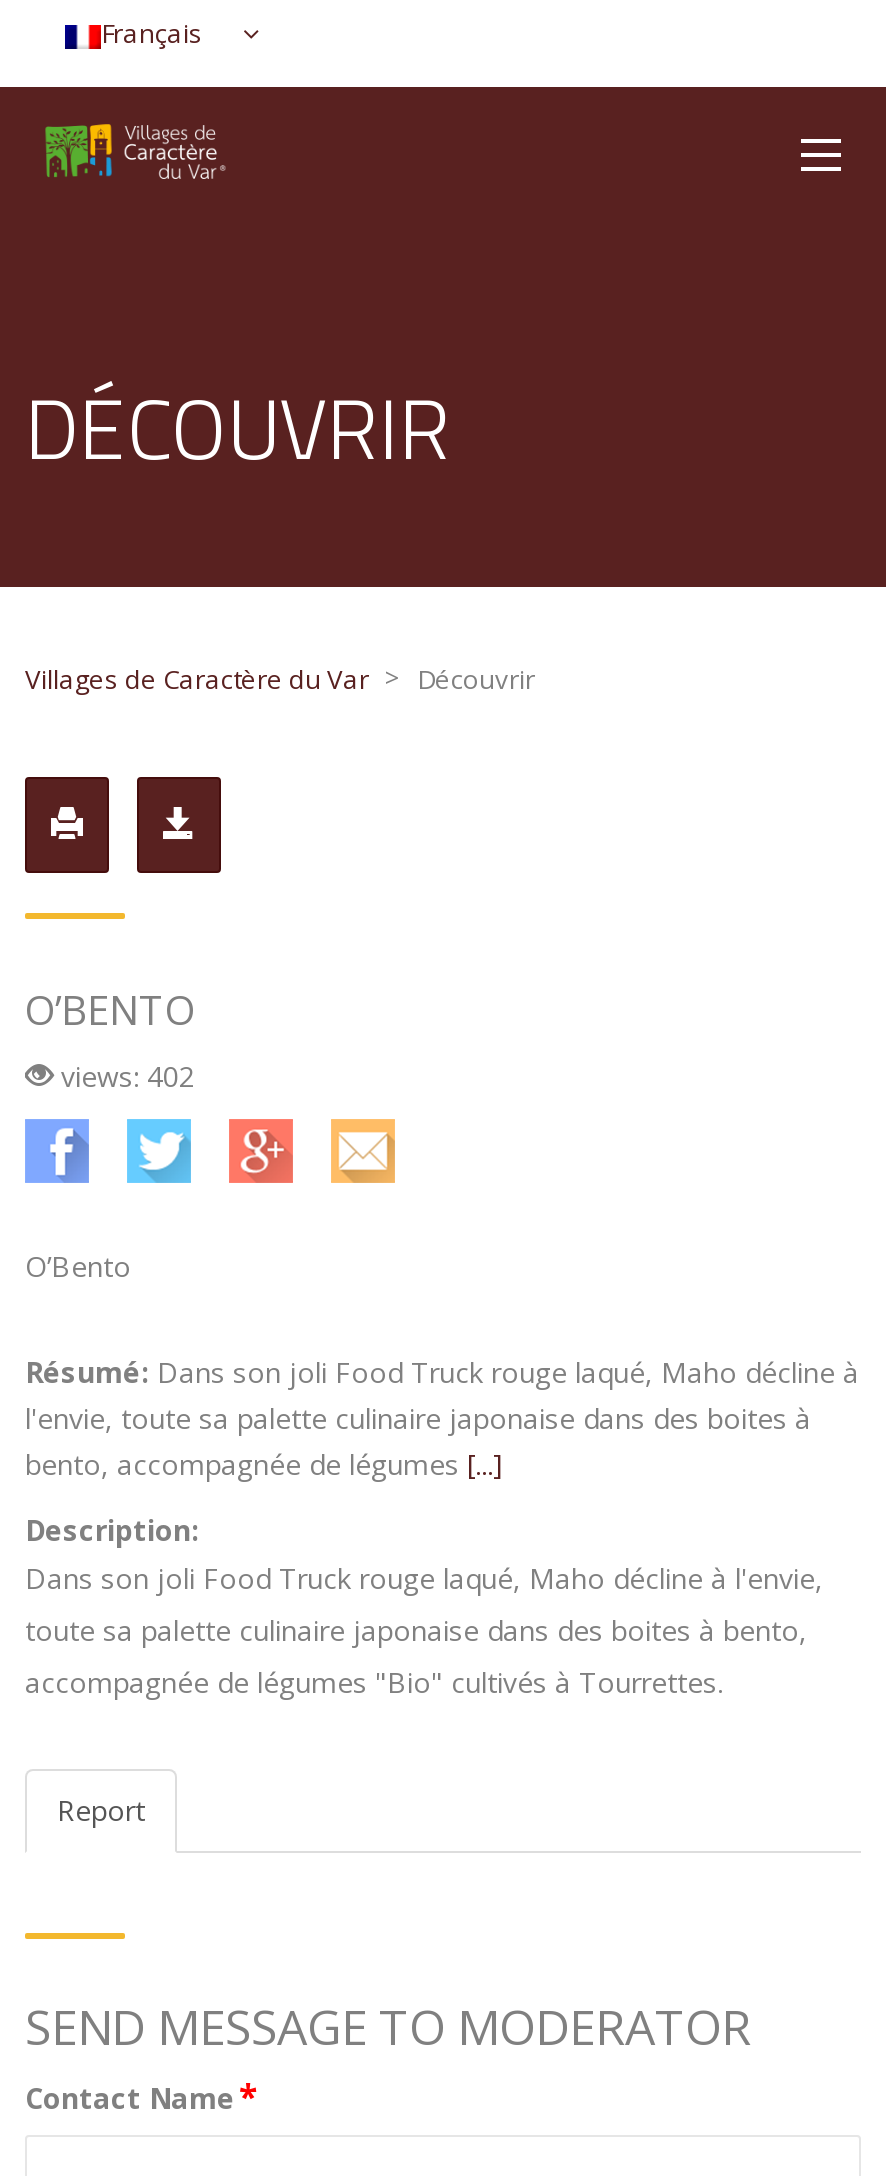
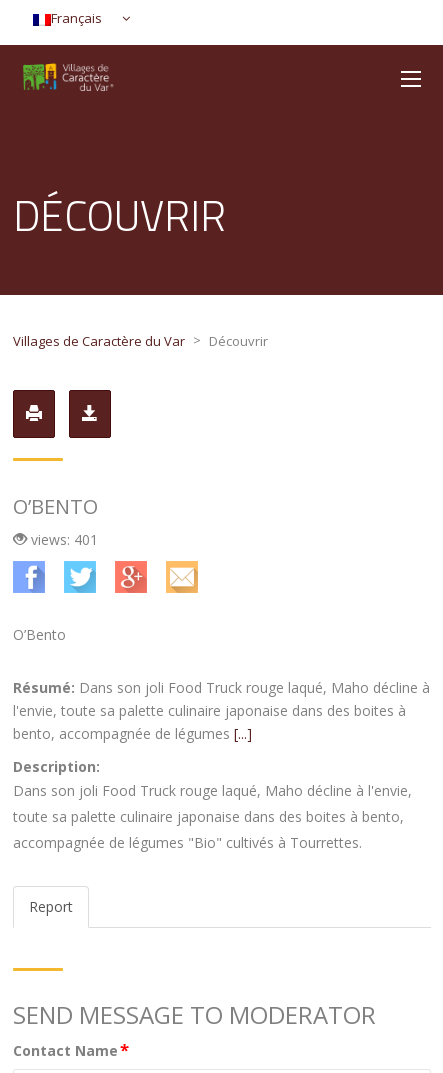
- views: 402
+ views: 401
